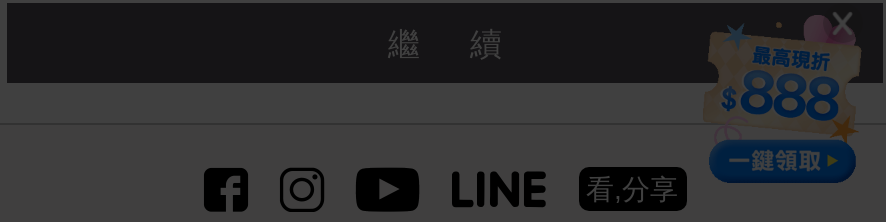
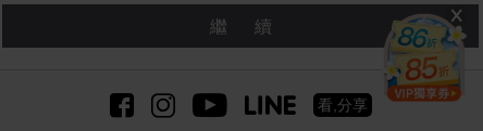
- [image]
+ [image]
